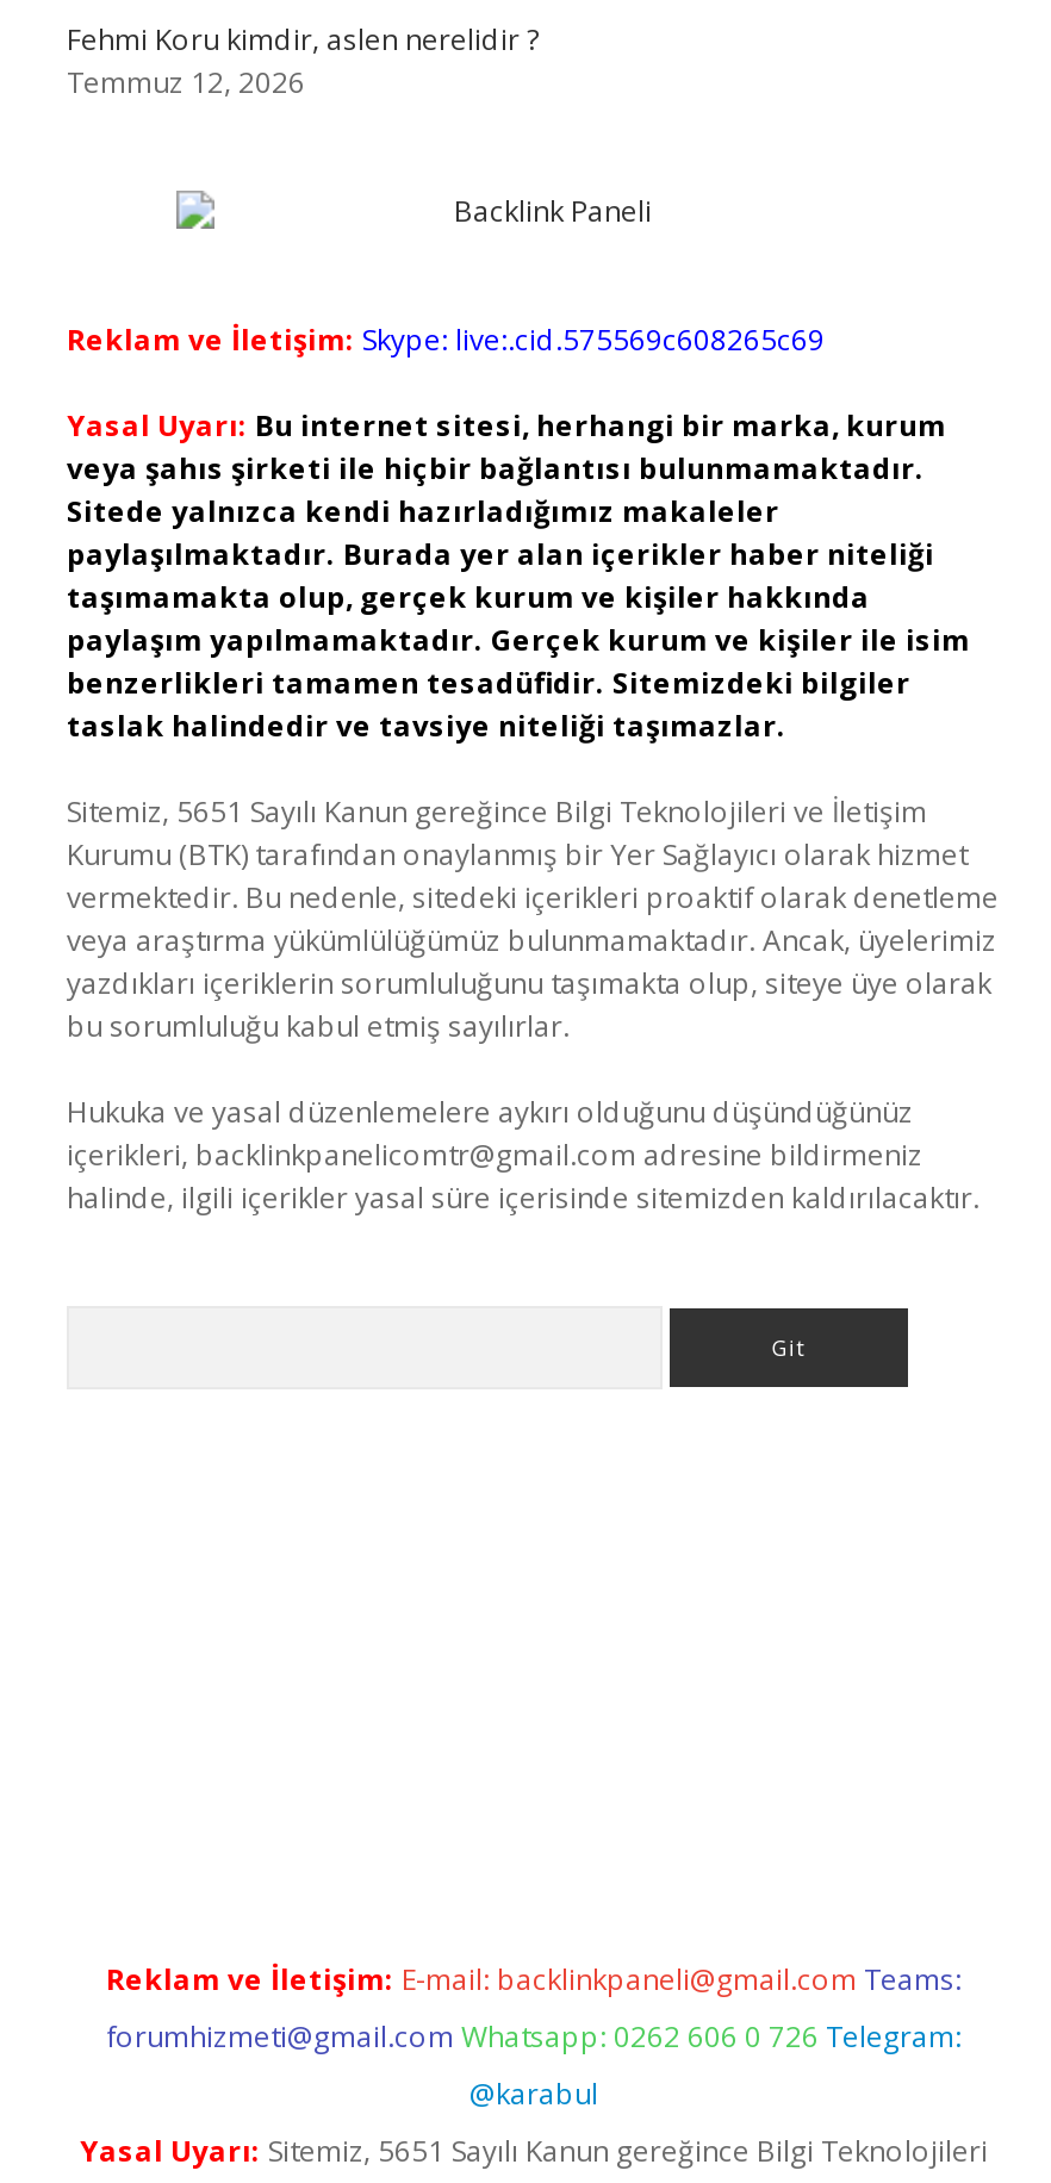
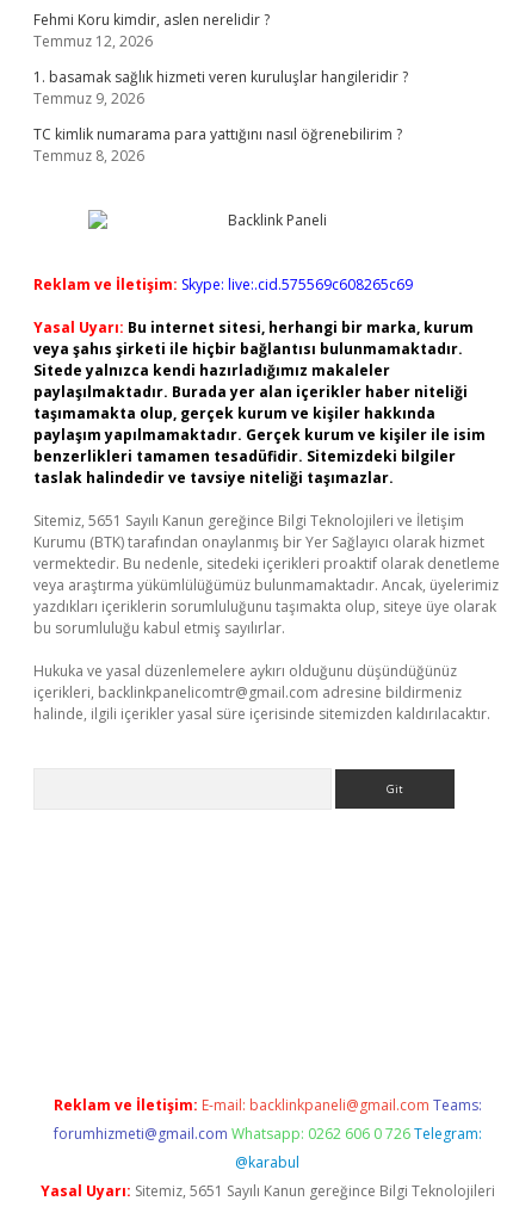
+ 1. basamak sağlık hizmeti veren kuruluşlar hangileridir ?
+ Temmuz 9, 2026
+ TC kimlik numarama para yattığını nasıl öğrenebilirim ?
+ Temmuz 8, 2026
